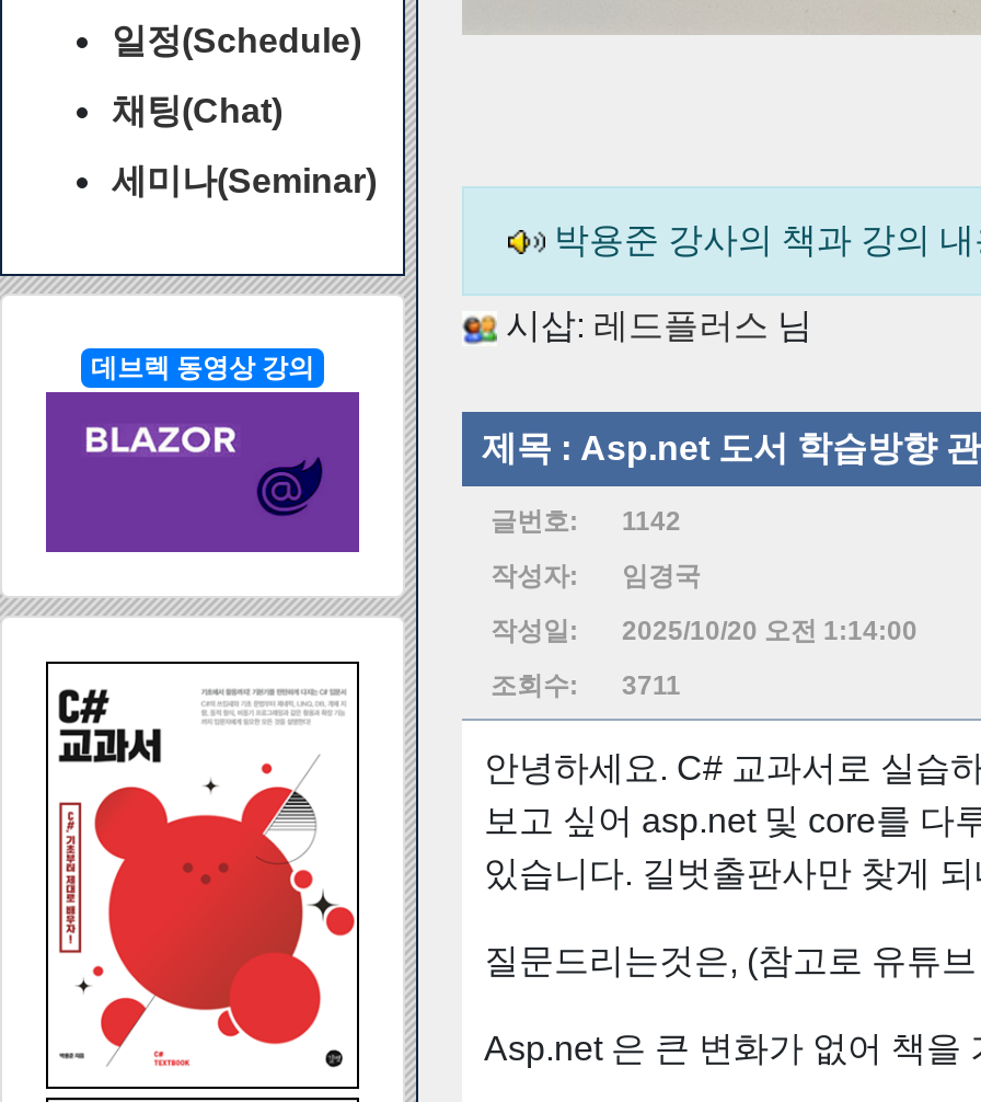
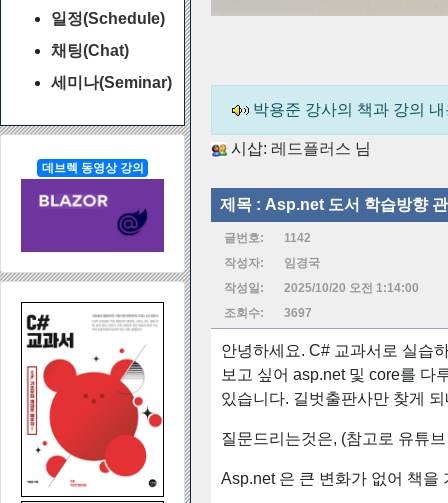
- 조회수: 3711
+ 조회수: 3697
